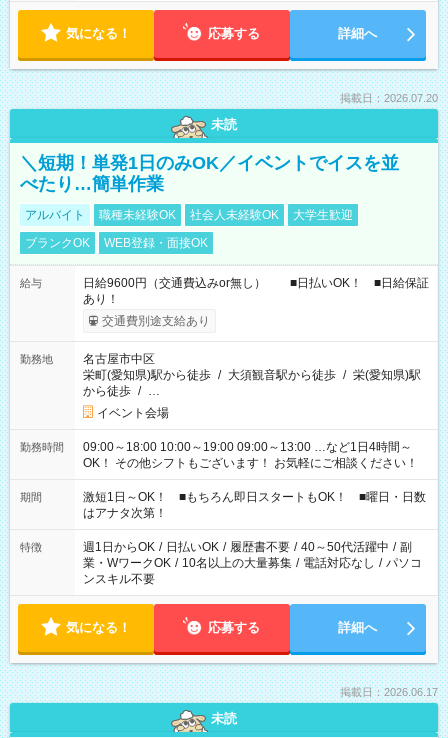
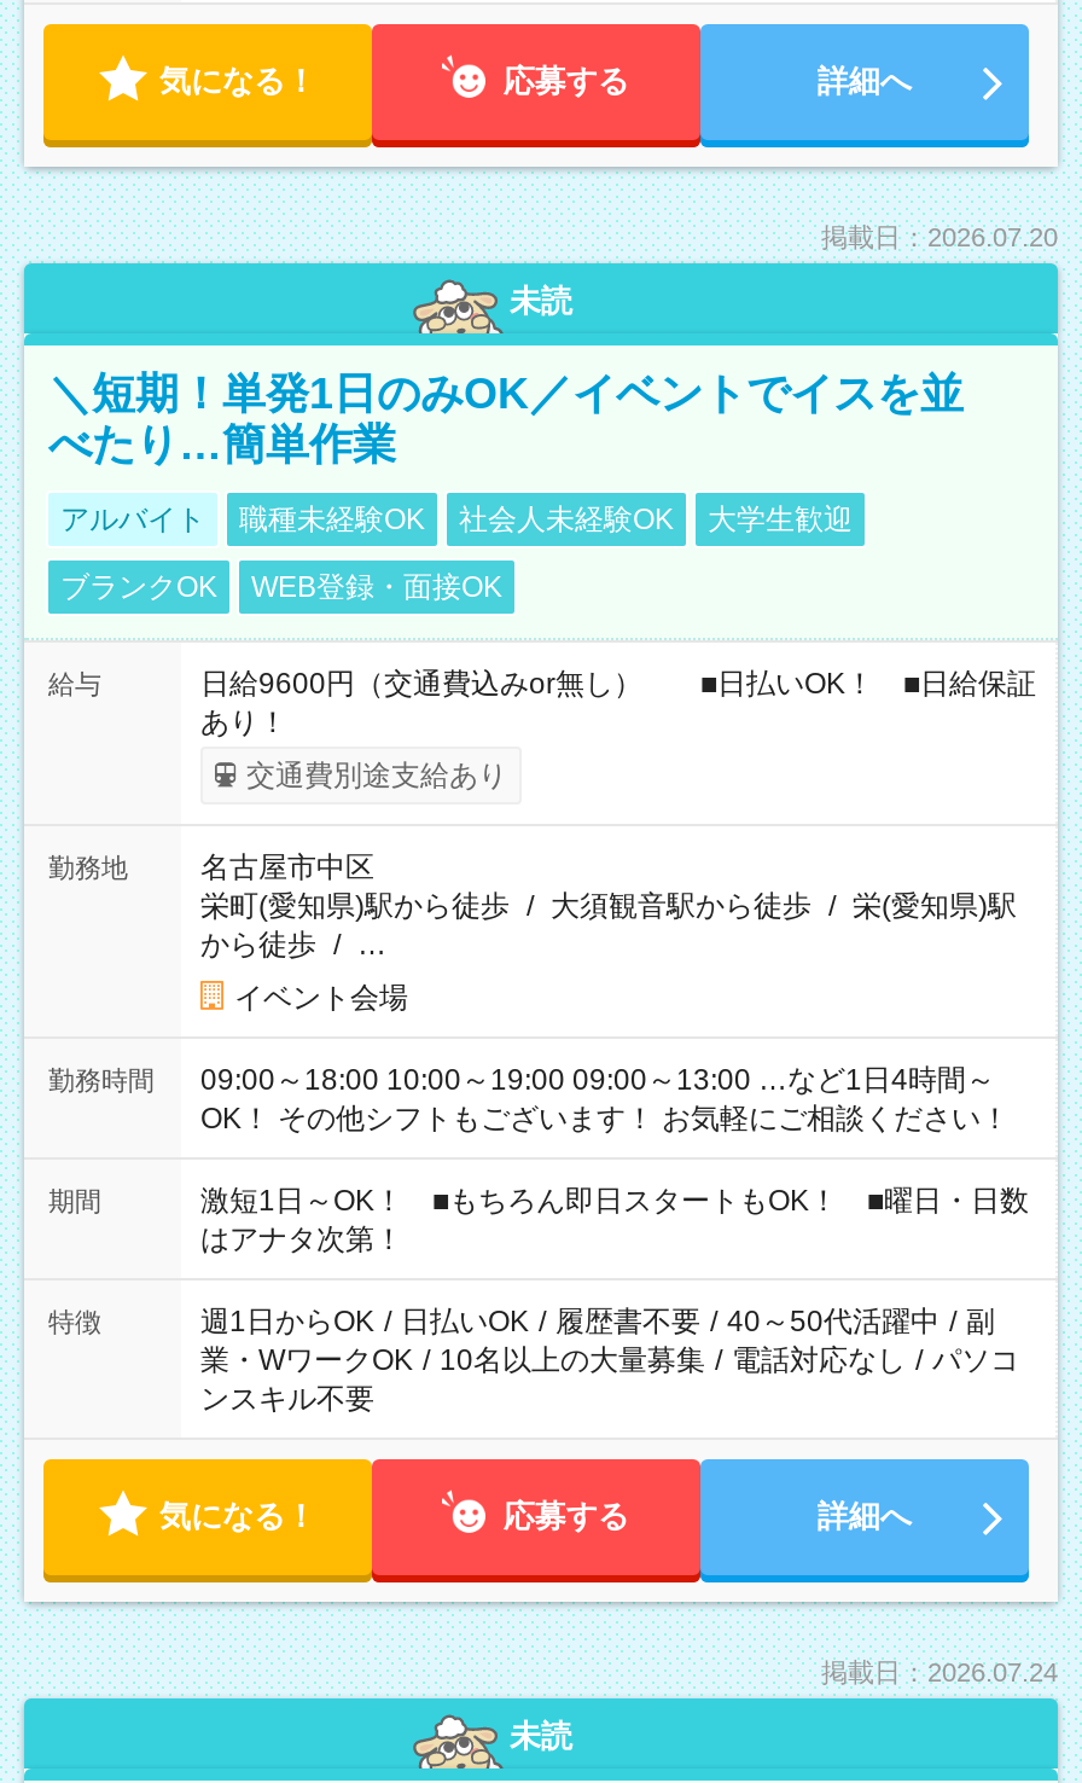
- 掲載日：2026.06.17
+ 掲載日：2026.07.24
